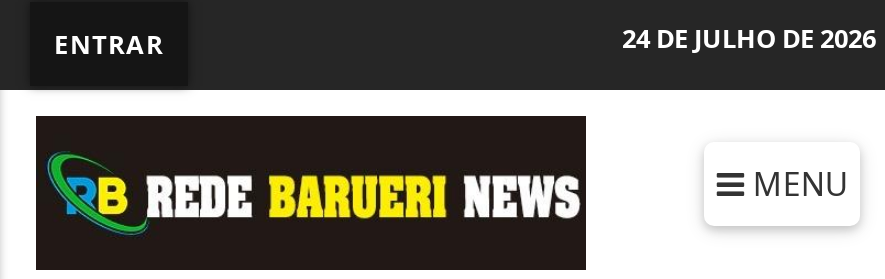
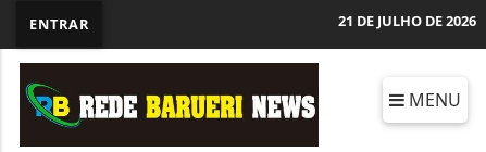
- 24 DE JULHO DE 2026
+ 21 DE JULHO DE 2026
